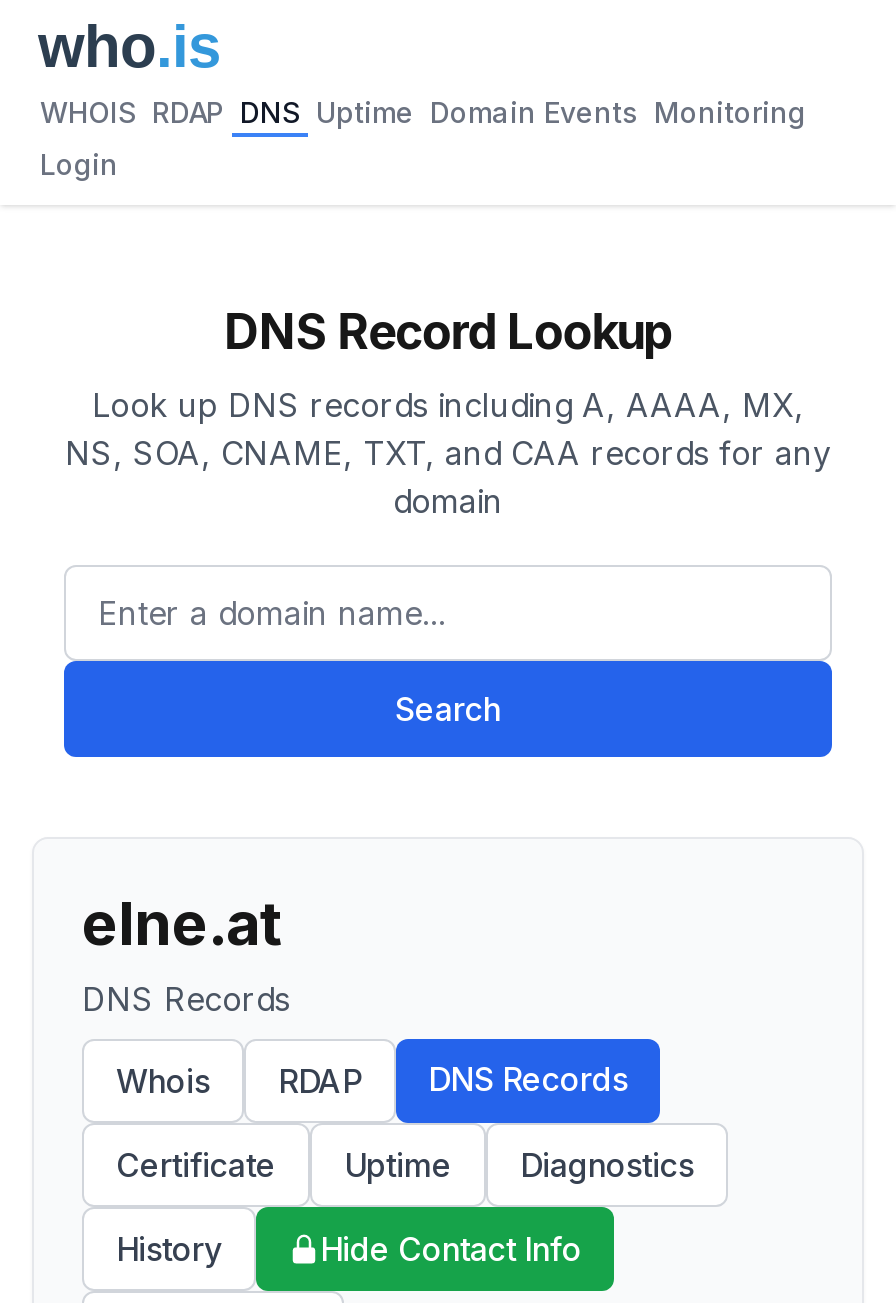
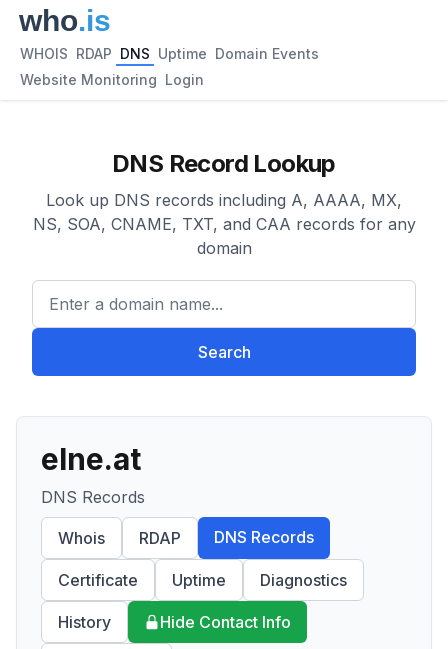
- WHOIS RDAP DNS Uptime Domain Events Monitoring
+ WHOIS RDAP DNS Uptime Domain Events

- Login
+ Website Monitoring Login
